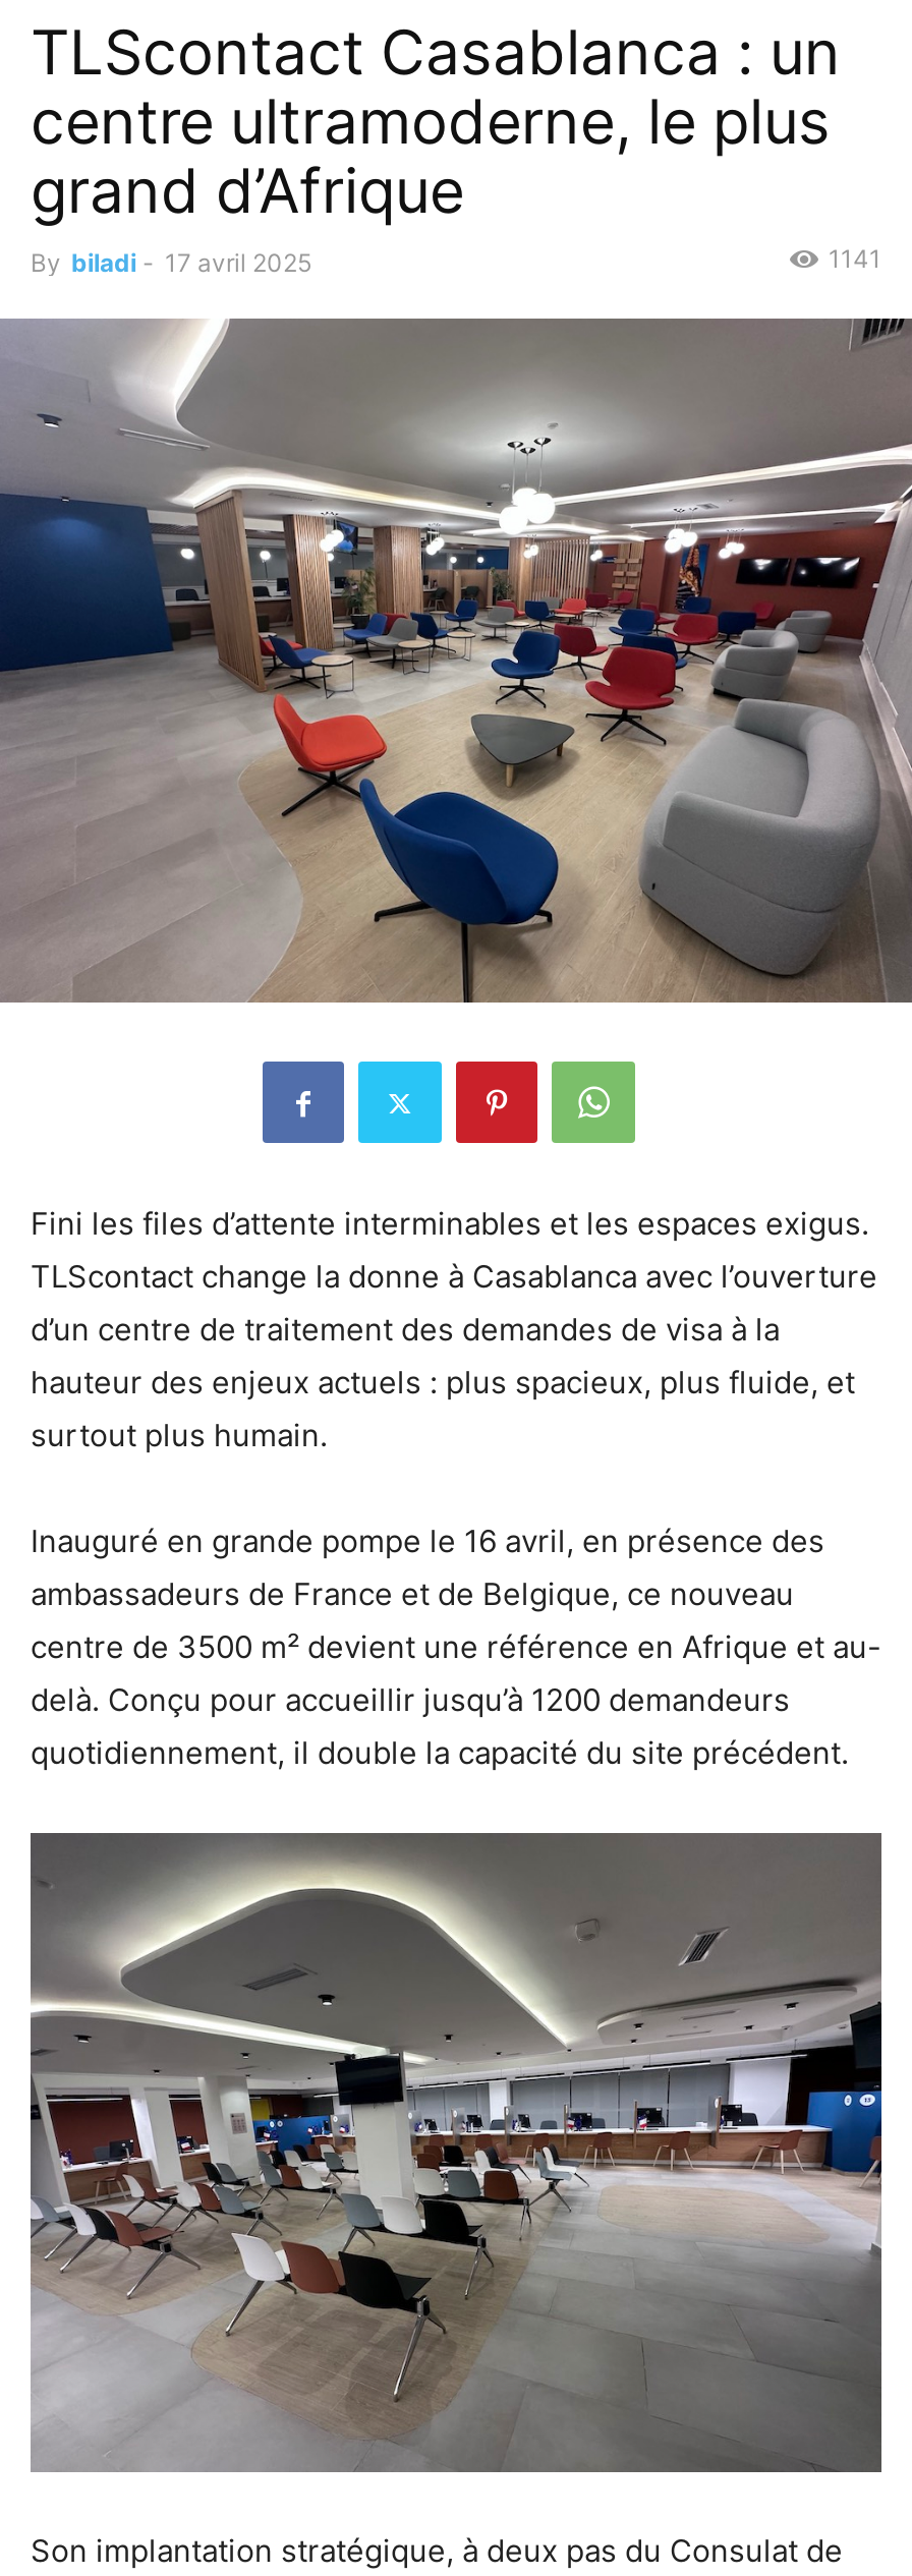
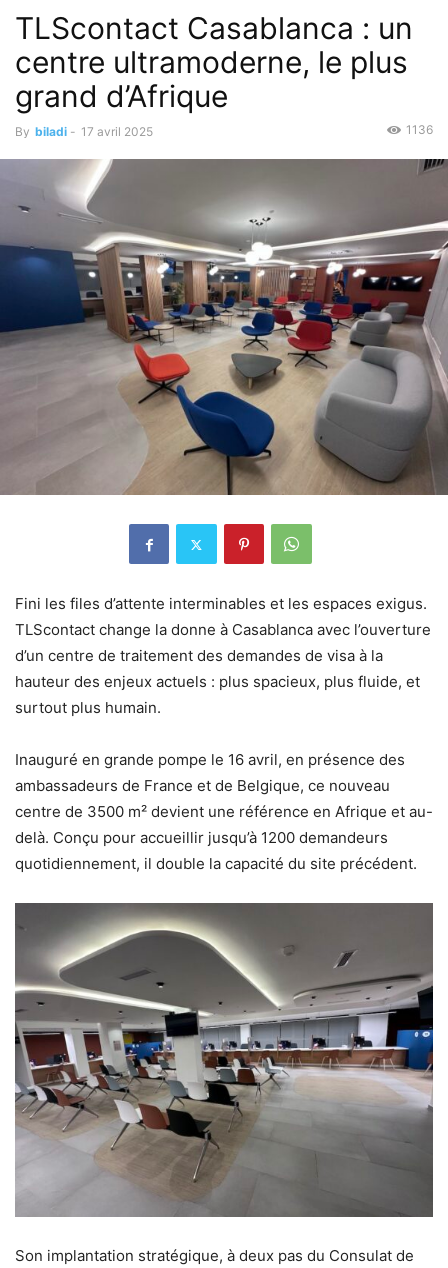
- 1141
+ 1136
